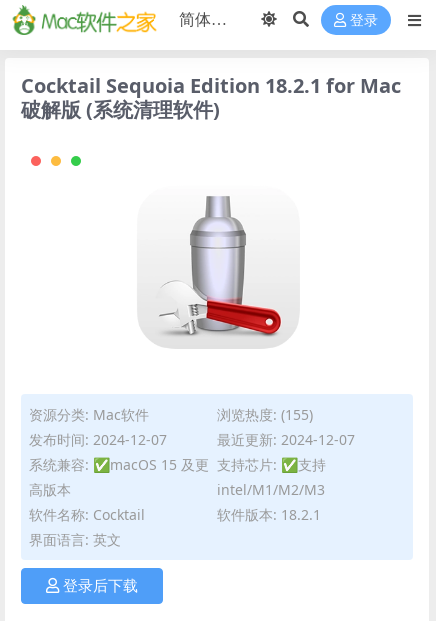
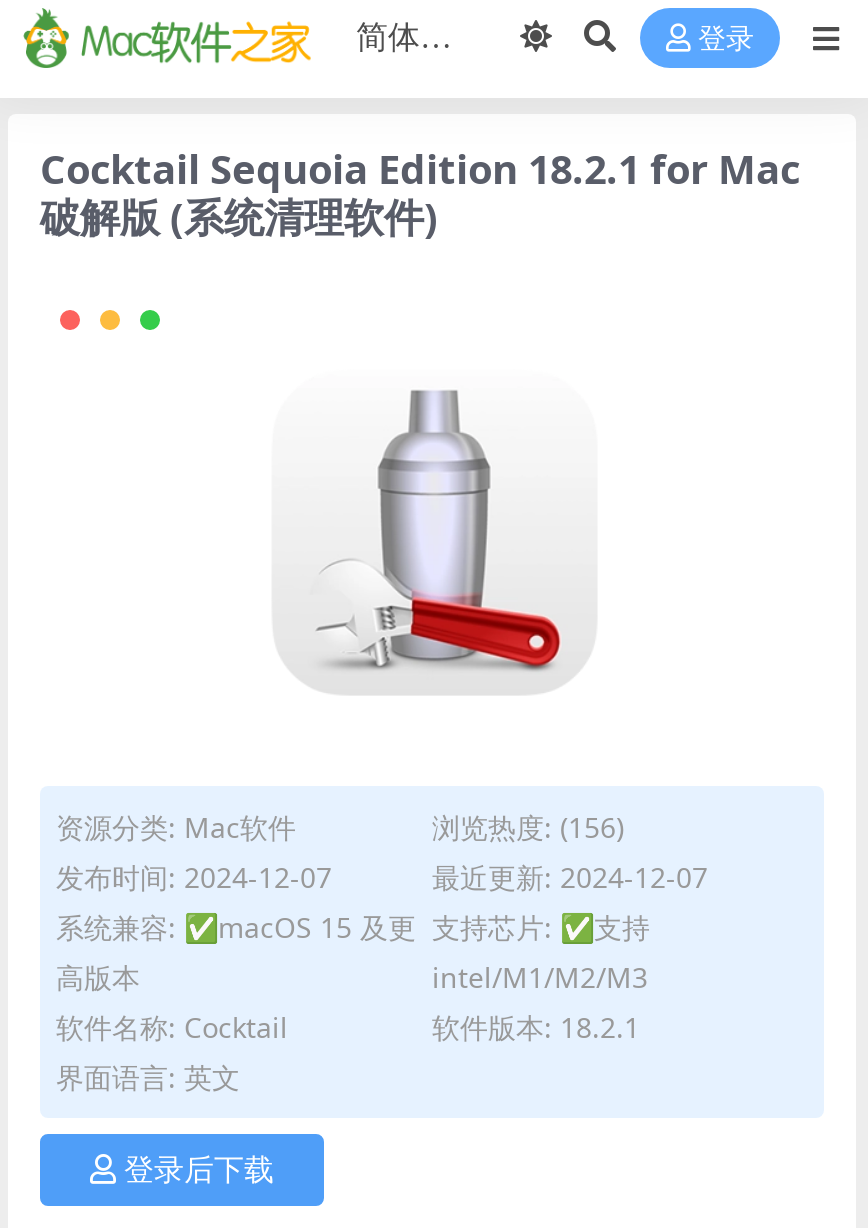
- 浏览热度: (155)
+ 浏览热度: (156)
